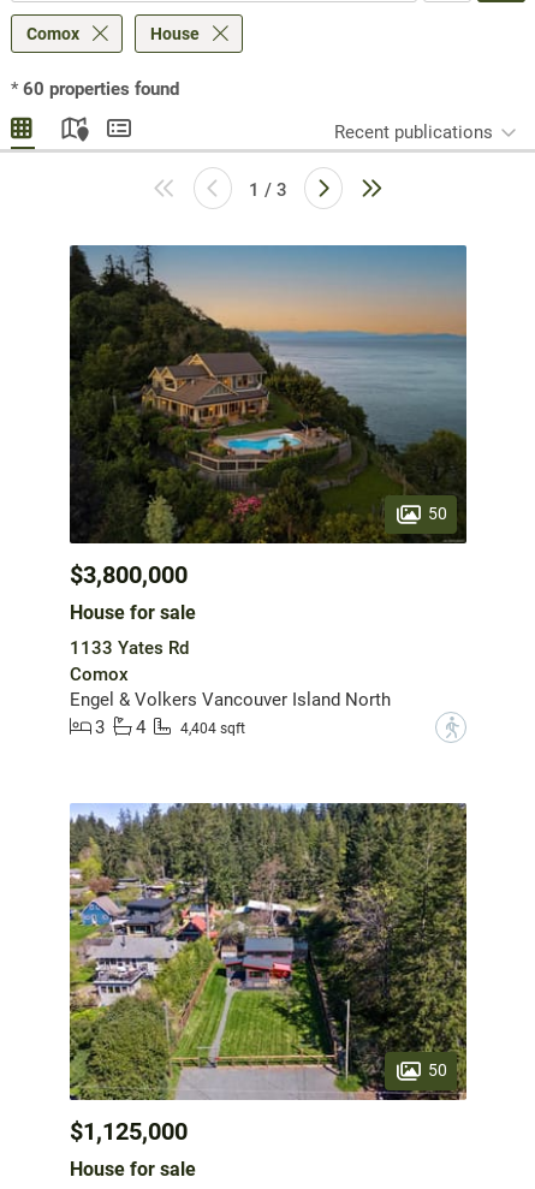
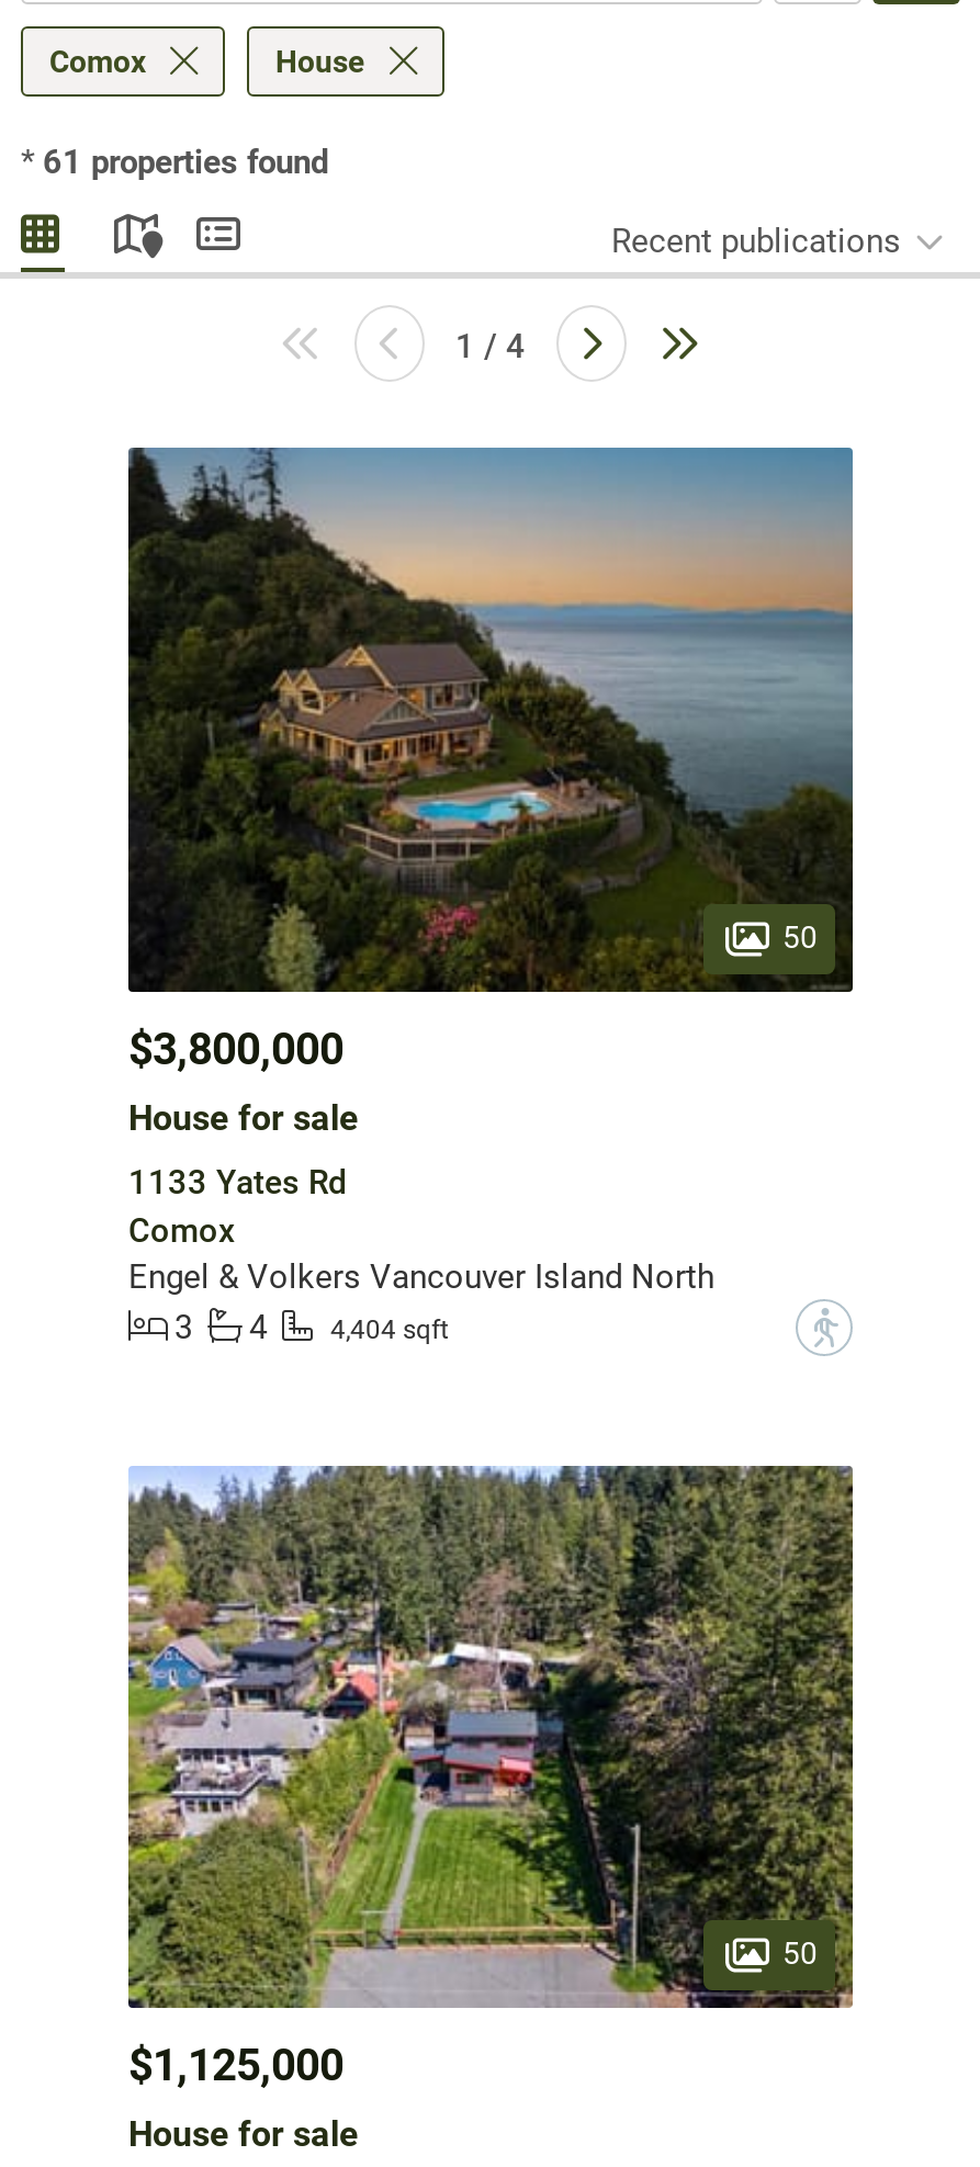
- * 60 properties found
+ * 61 properties found

- 1 / 3
+ 1 / 4
